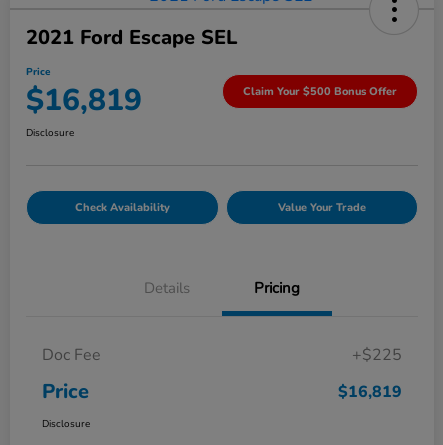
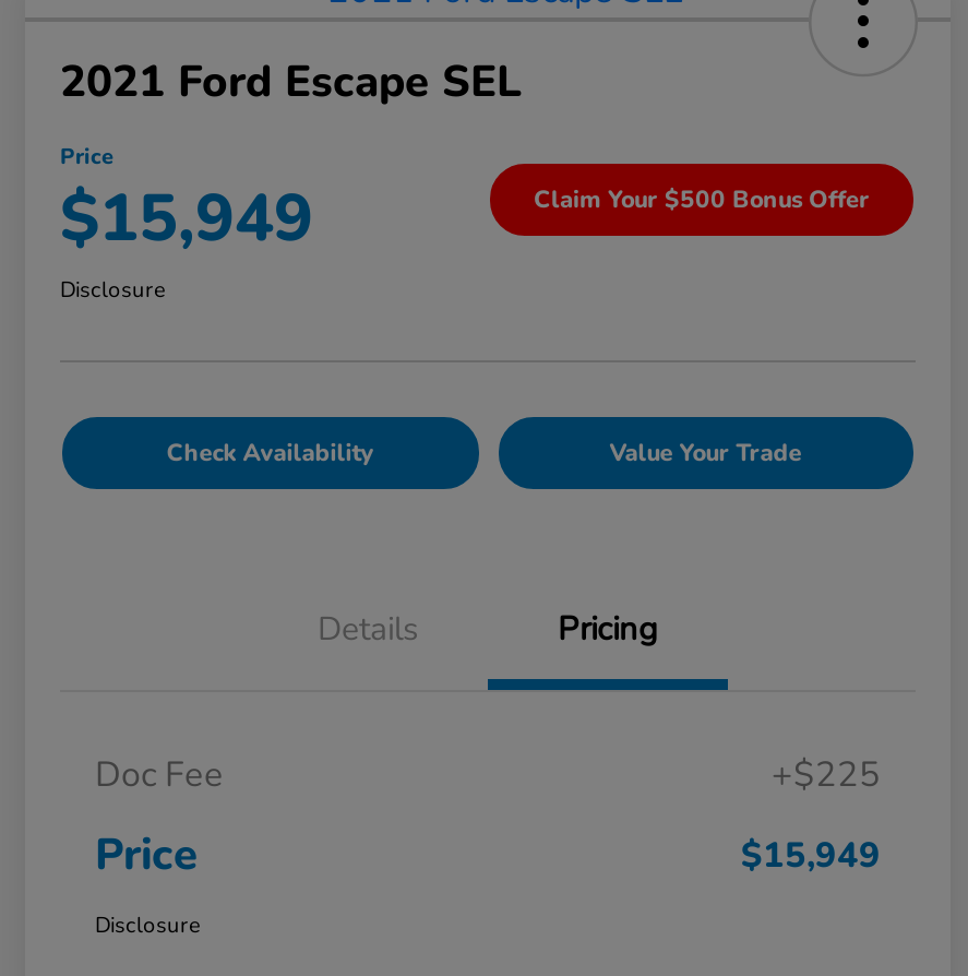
- $16,819
+ $15,949

- $16,819
+ $15,949
